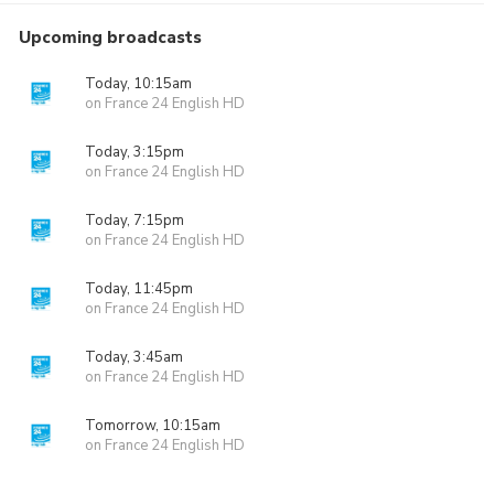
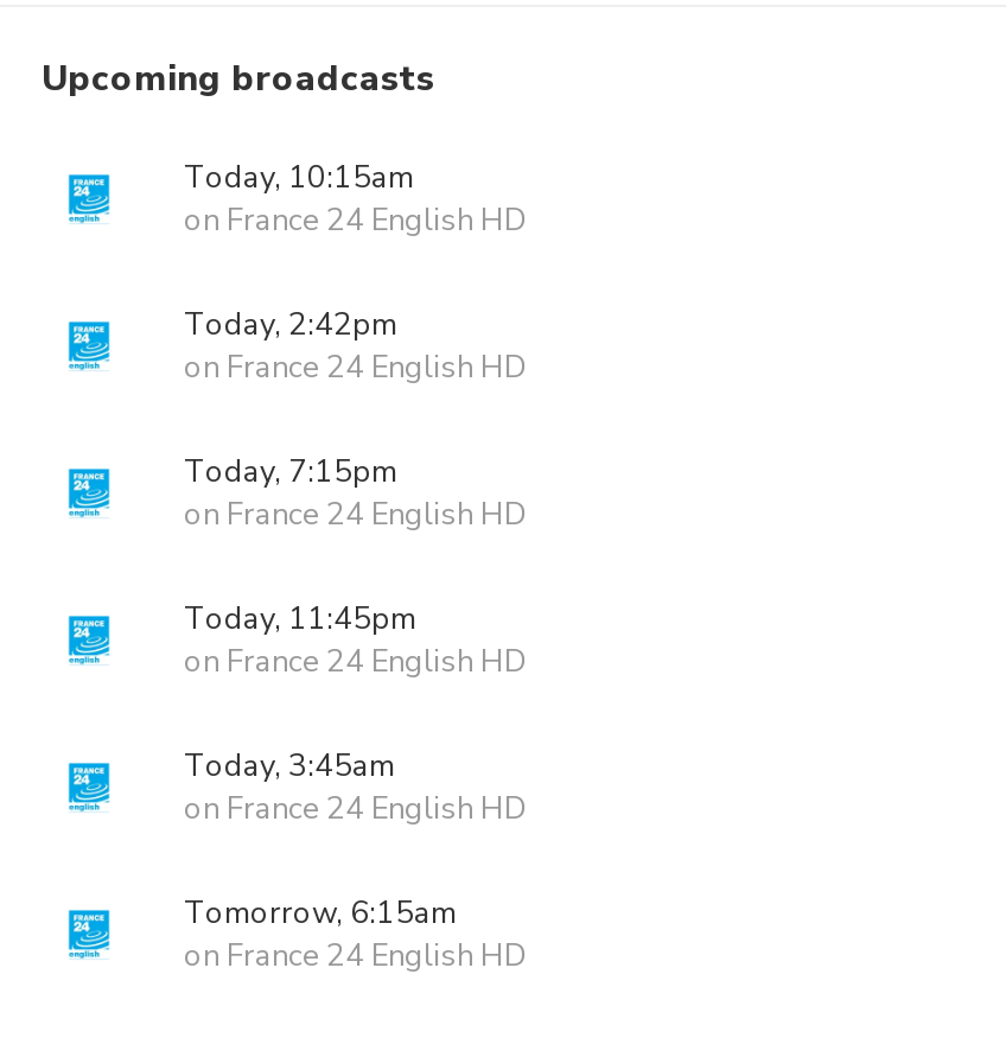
- Today, 3:15pm
+ Today, 2:42pm

- Tomorrow, 10:15am
+ Tomorrow, 6:15am
